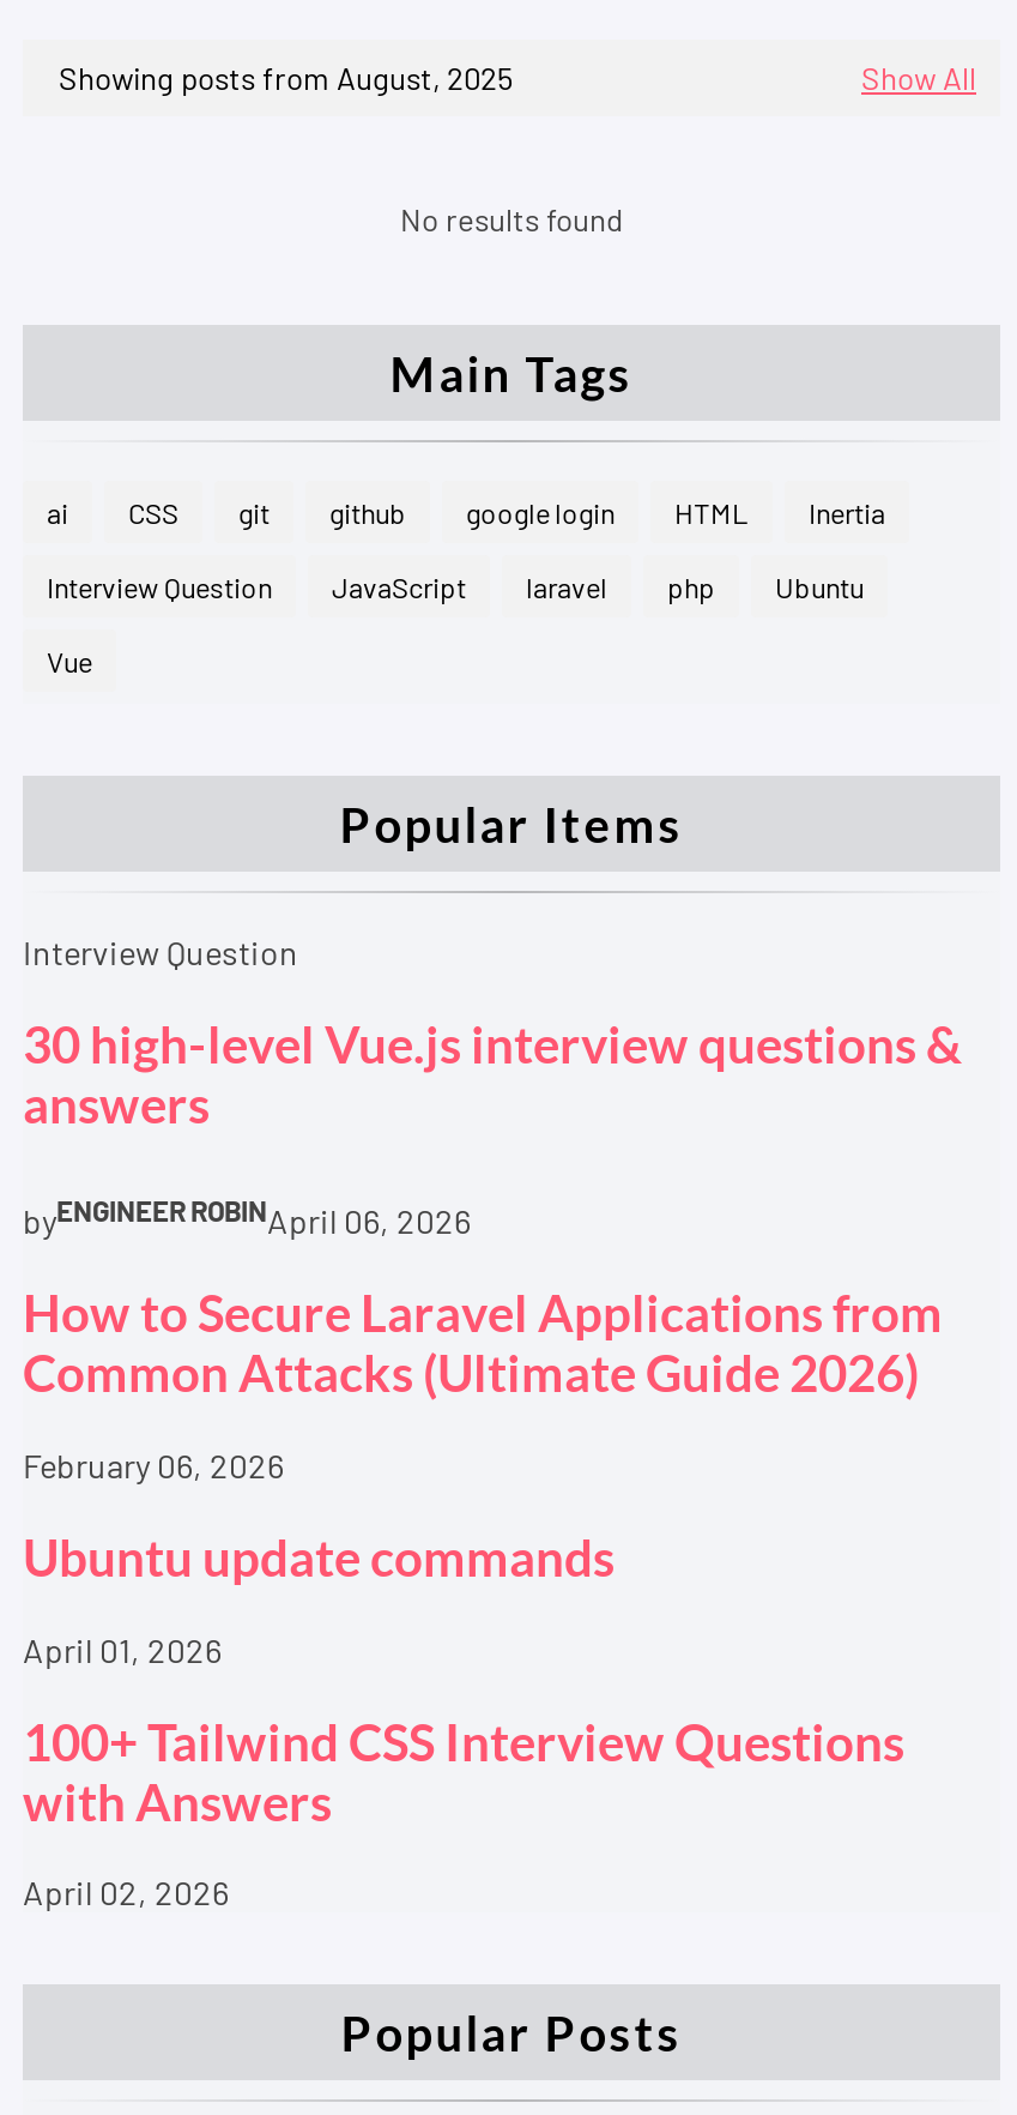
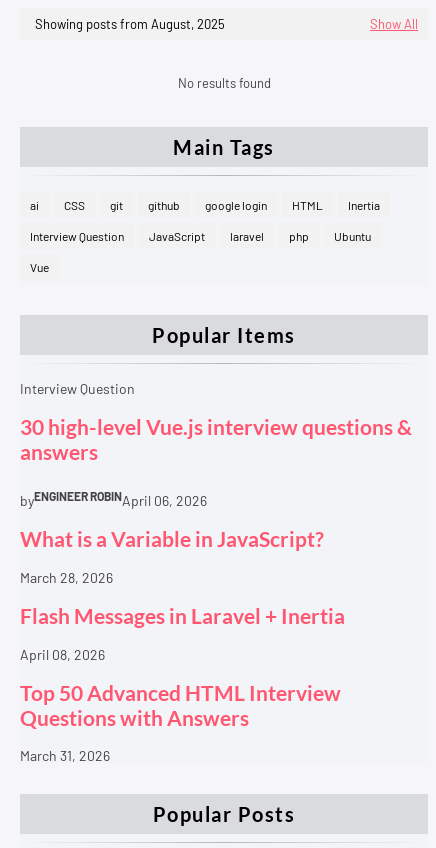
- How to Secure Laravel Applications from
- Common Attacks (Ultimate Guide 2026)
+ What is a Variable in JavaScript?

- February 06, 2026
+ March 28, 2026

- Ubuntu update commands
+ Flash Messages in Laravel + Inertia

- April 01, 2026
+ April 08, 2026

- 100+ Tailwind CSS Interview Questions
- with Answers
+ Top 50 Advanced HTML Interview
+ Questions with Answers

- April 02, 2026
+ March 31, 2026
